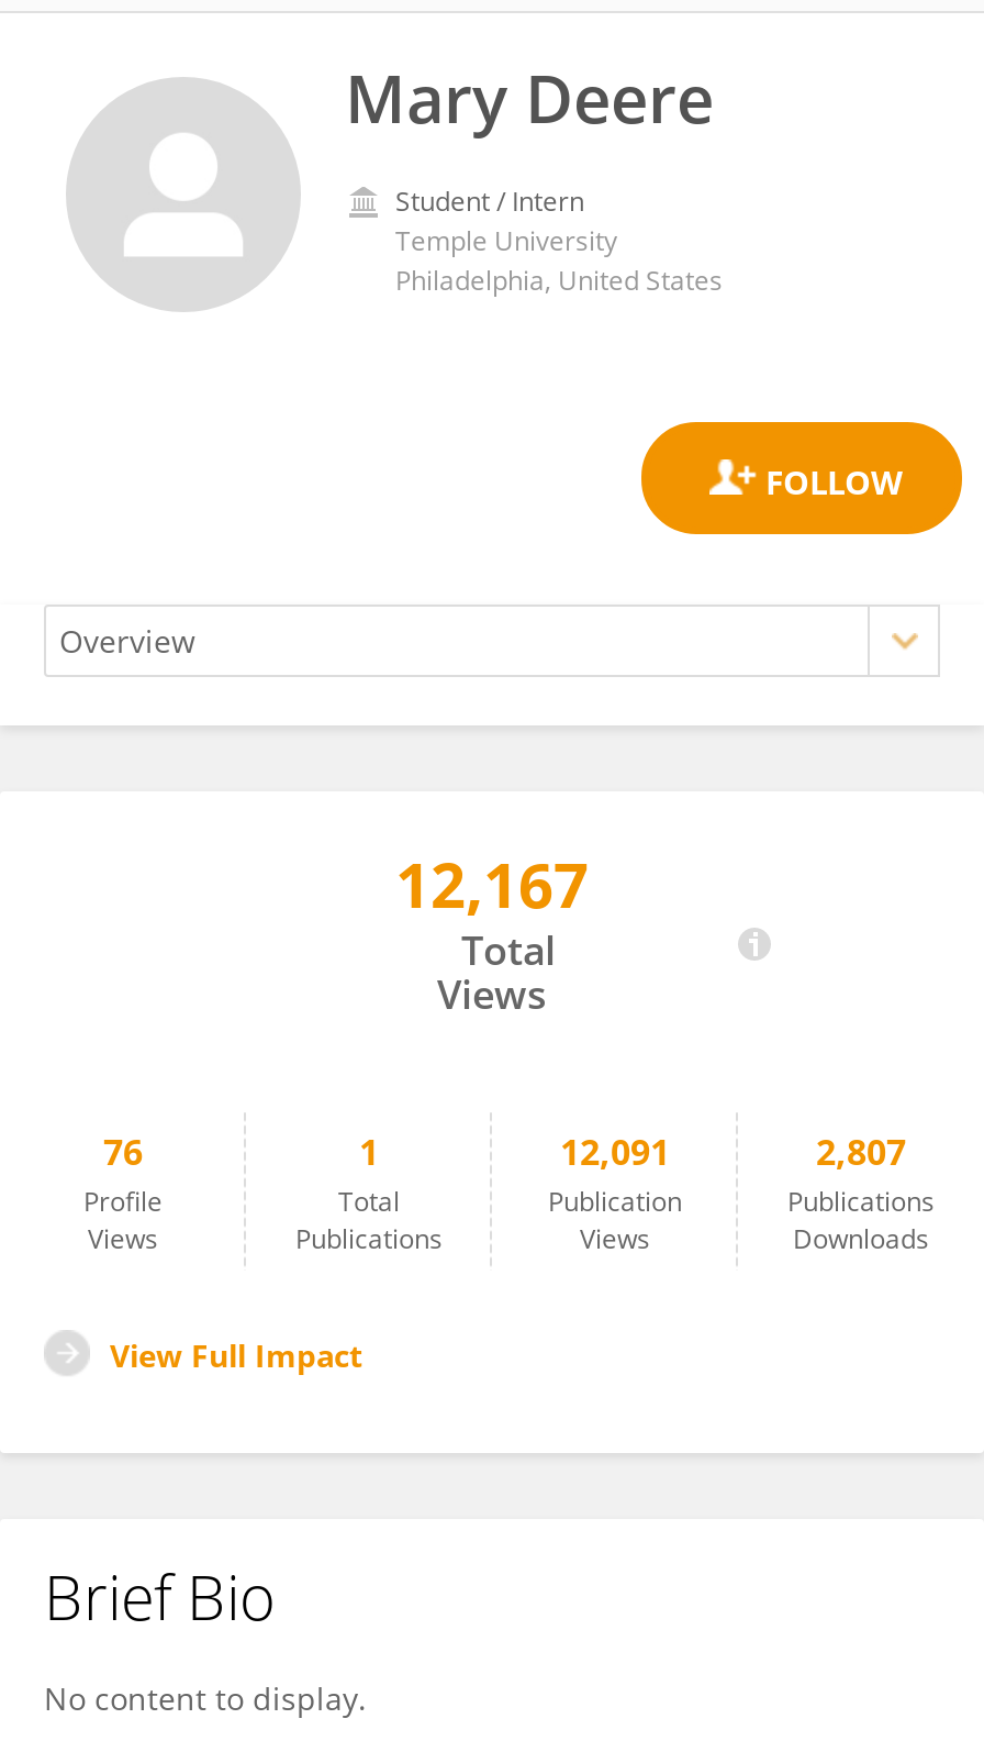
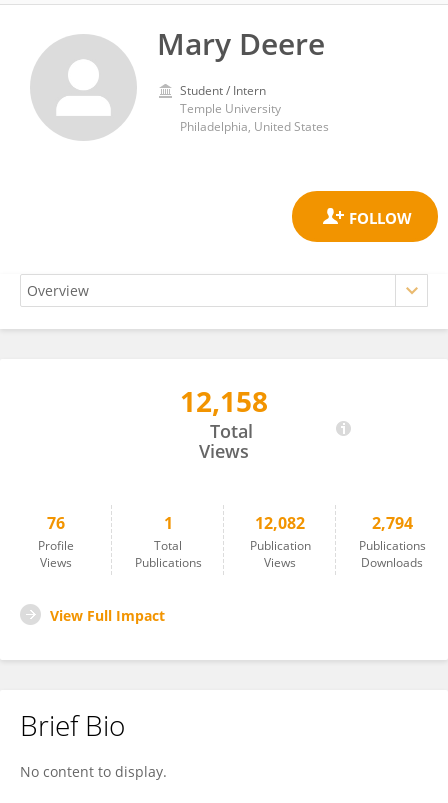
- 12,167
+ 12,158

- 12,091
+ 12,082

- 2,807
+ 2,794
